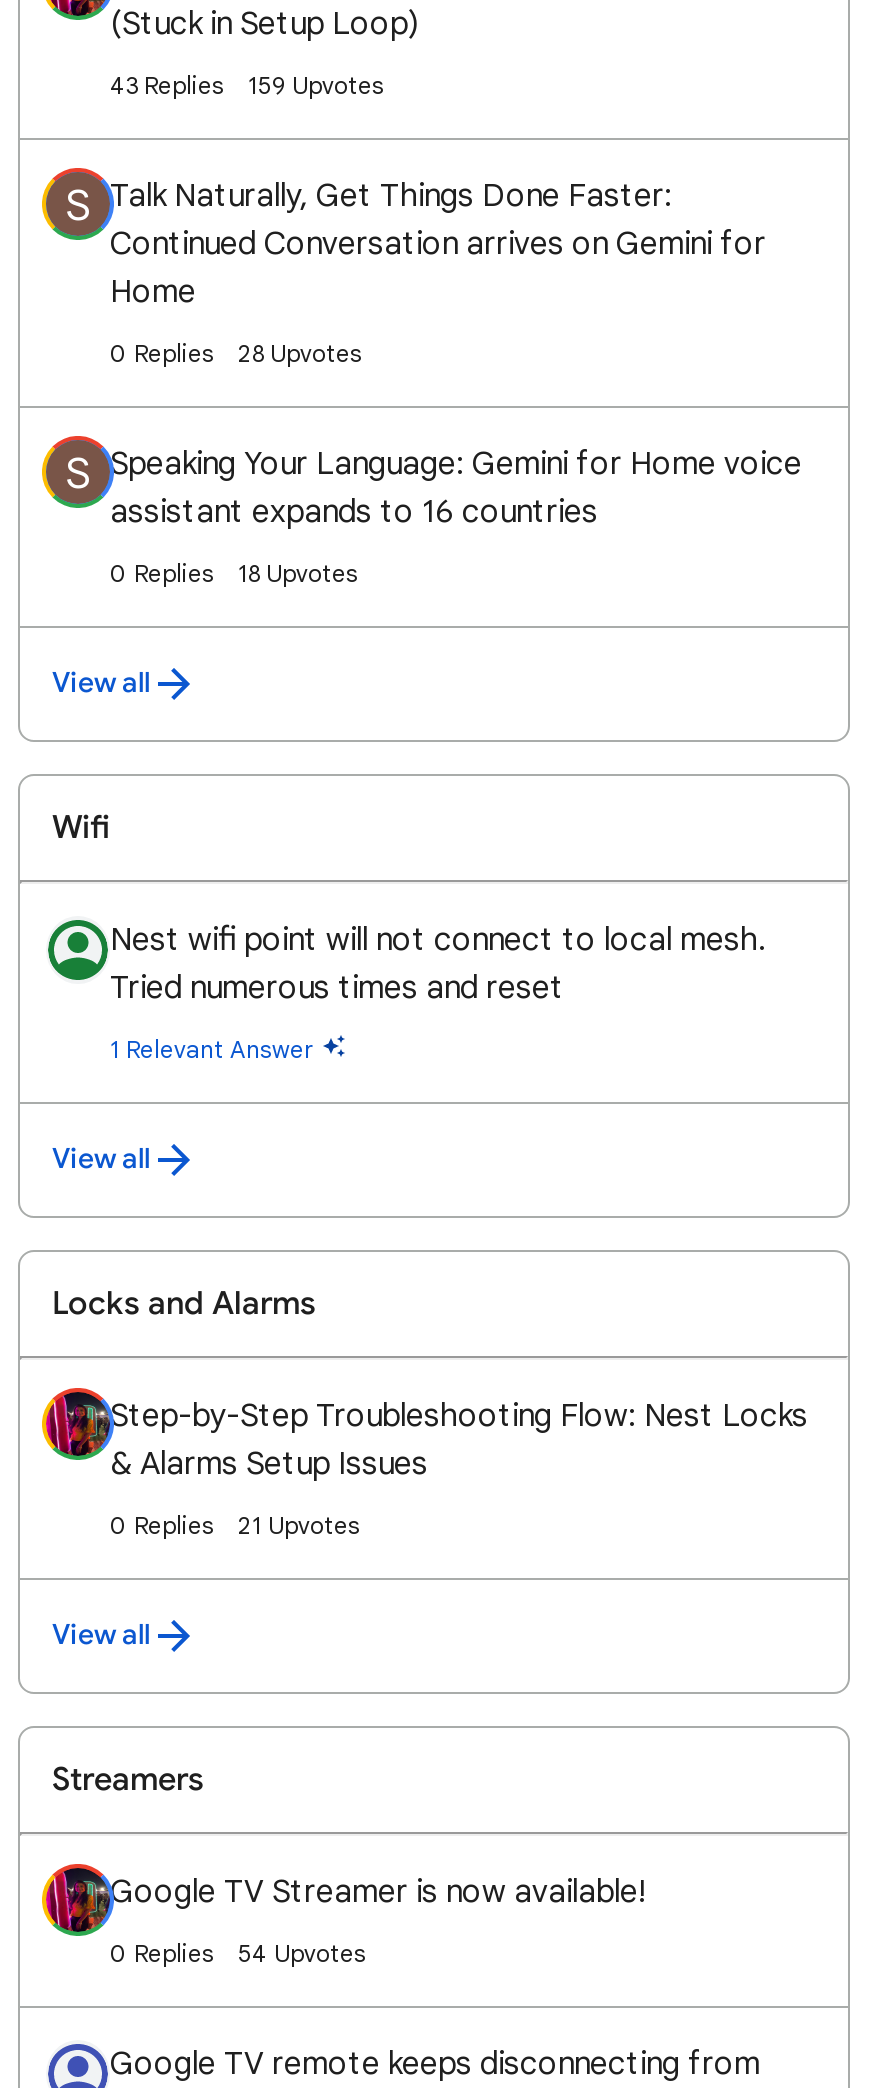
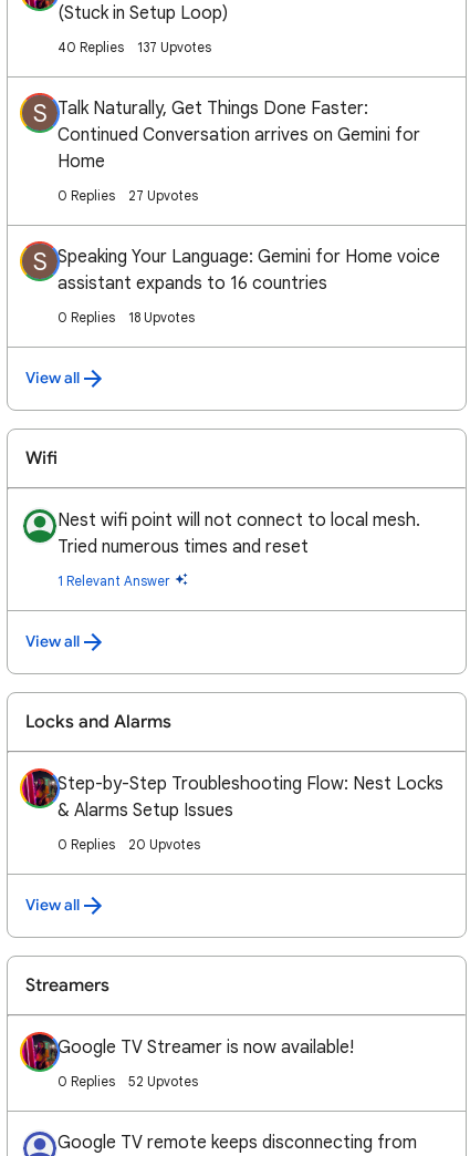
- 43 Replies
+ 40 Replies

- 159 Upvotes
+ 137 Upvotes

- 28 Upvotes
+ 27 Upvotes

- 21 Upvotes
+ 20 Upvotes

- 54 Upvotes
+ 52 Upvotes
